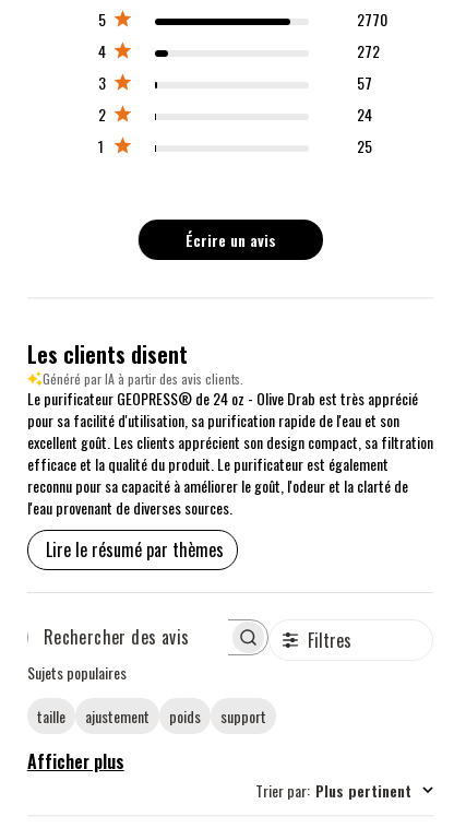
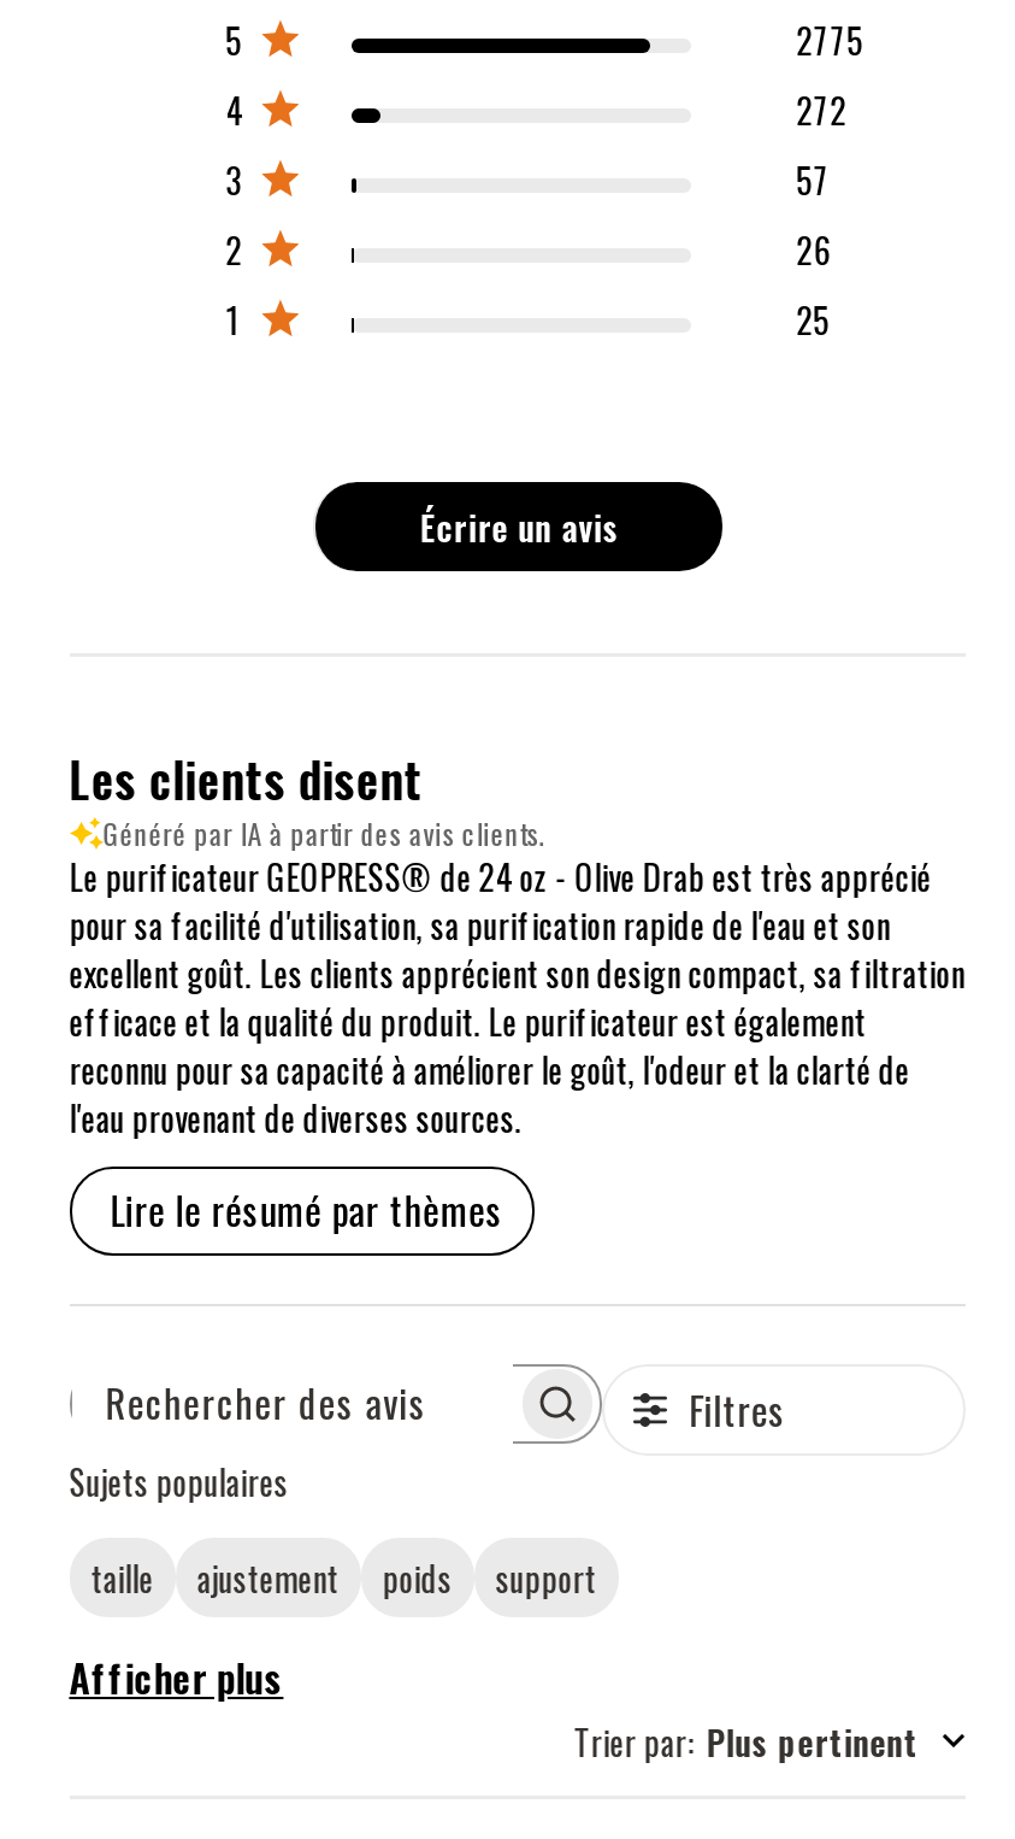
- 2770
+ 2775

- 24
+ 26
